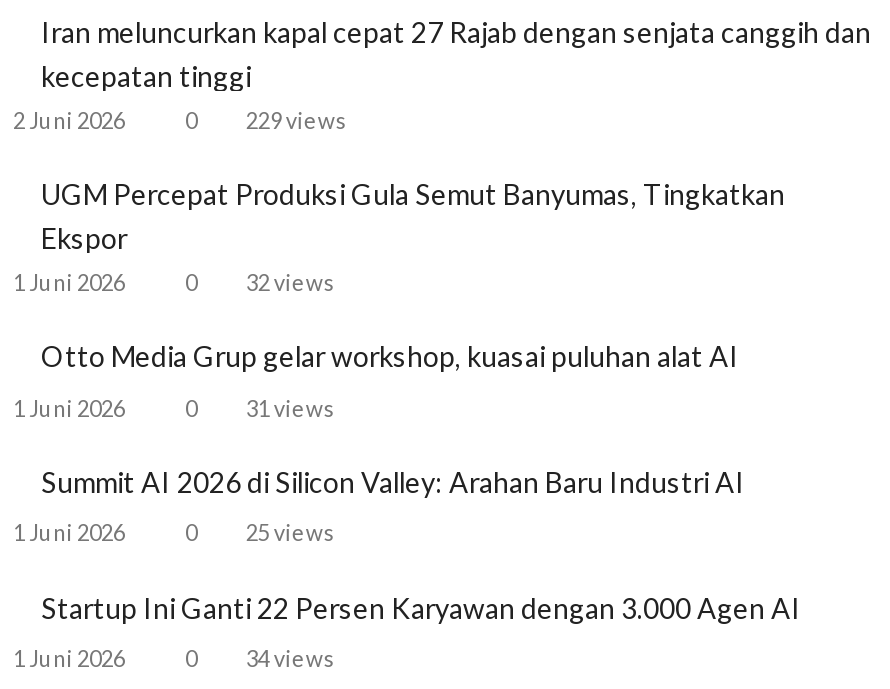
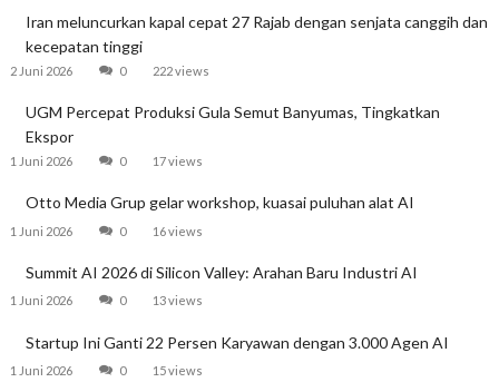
- 0 229 views
+ 0 222 views

- 0 32 views
+ 0 17 views

- 0 31 views
+ 0 16 views

- 0 25 views
+ 0 13 views

- 0 34 views
+ 0 15 views
